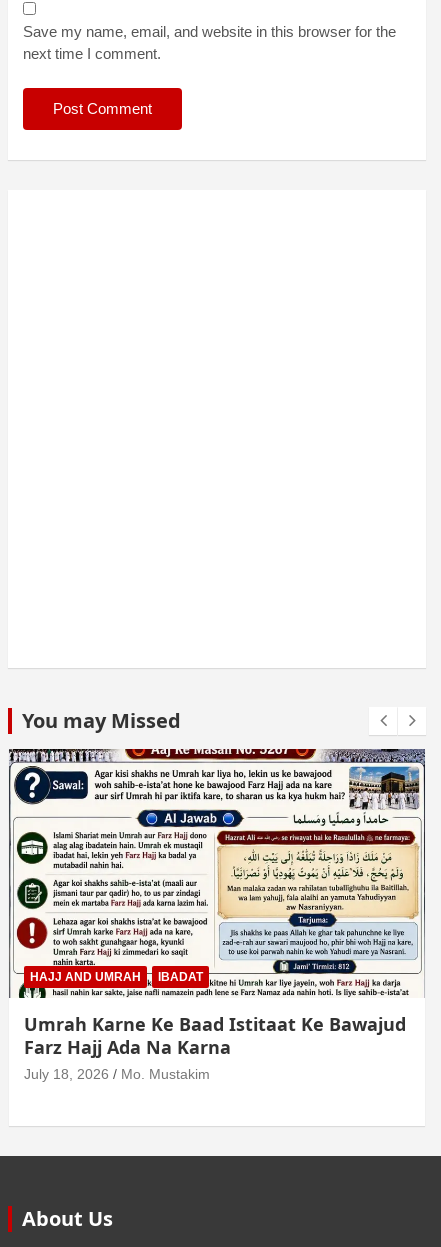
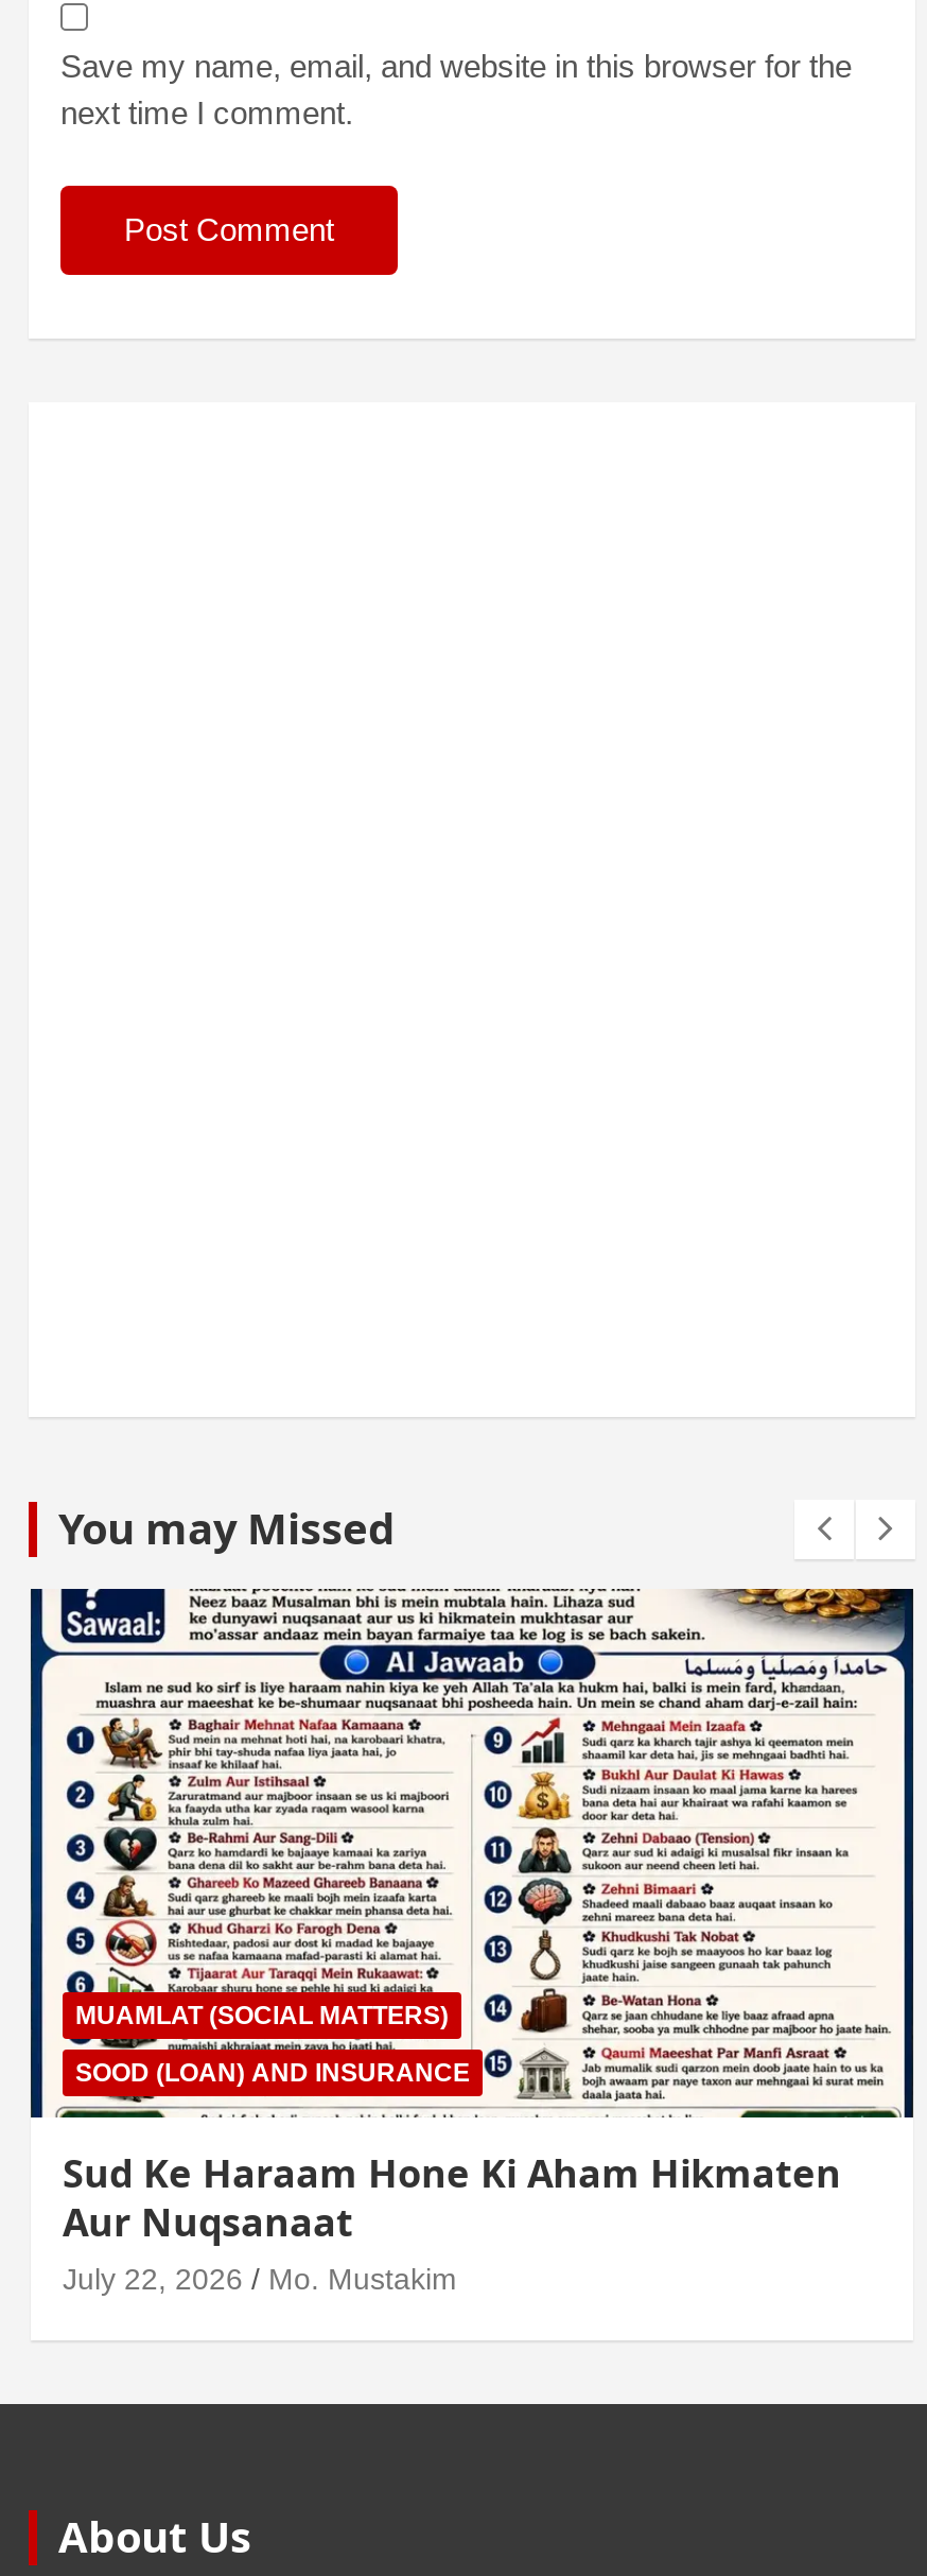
- [image]
- HAJJ AND UMRAH
- IBADAT
- Umrah Karne Ke Baad Istitaat Ke Bawajud
- Farz Hajj Ada Na Karna
- July 18, 2026
+ [image]
+ MUAMLAT (SOCIAL MATTERS)
+ SOOD (LOAN) AND INSURANCE
+ Sud Ke Haraam Hone Ki Aham Hikmaten
+ Aur Nuqsanaat
+ July 22, 2026
